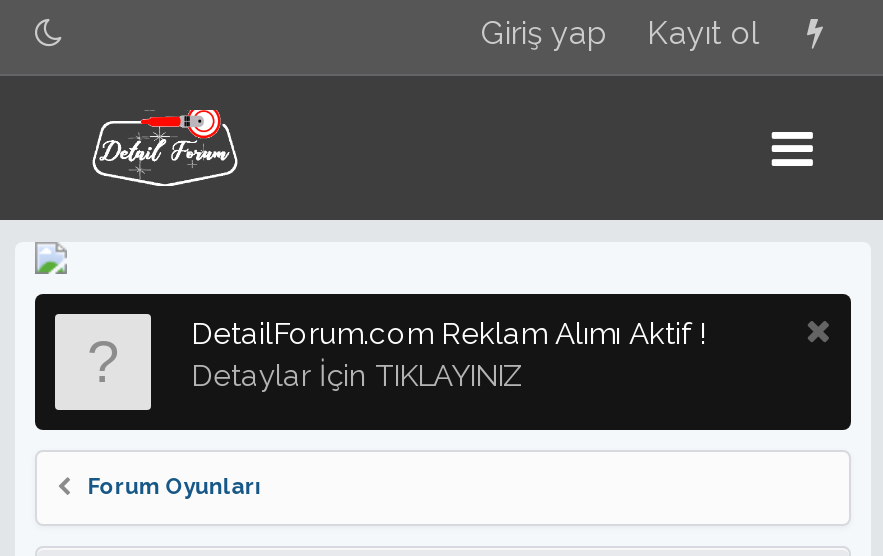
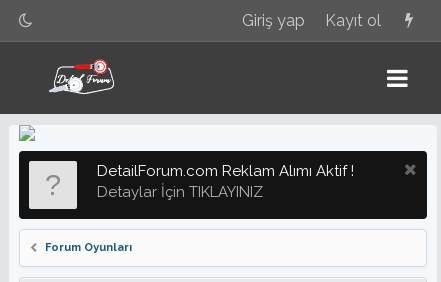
- [image]
+ [image]
